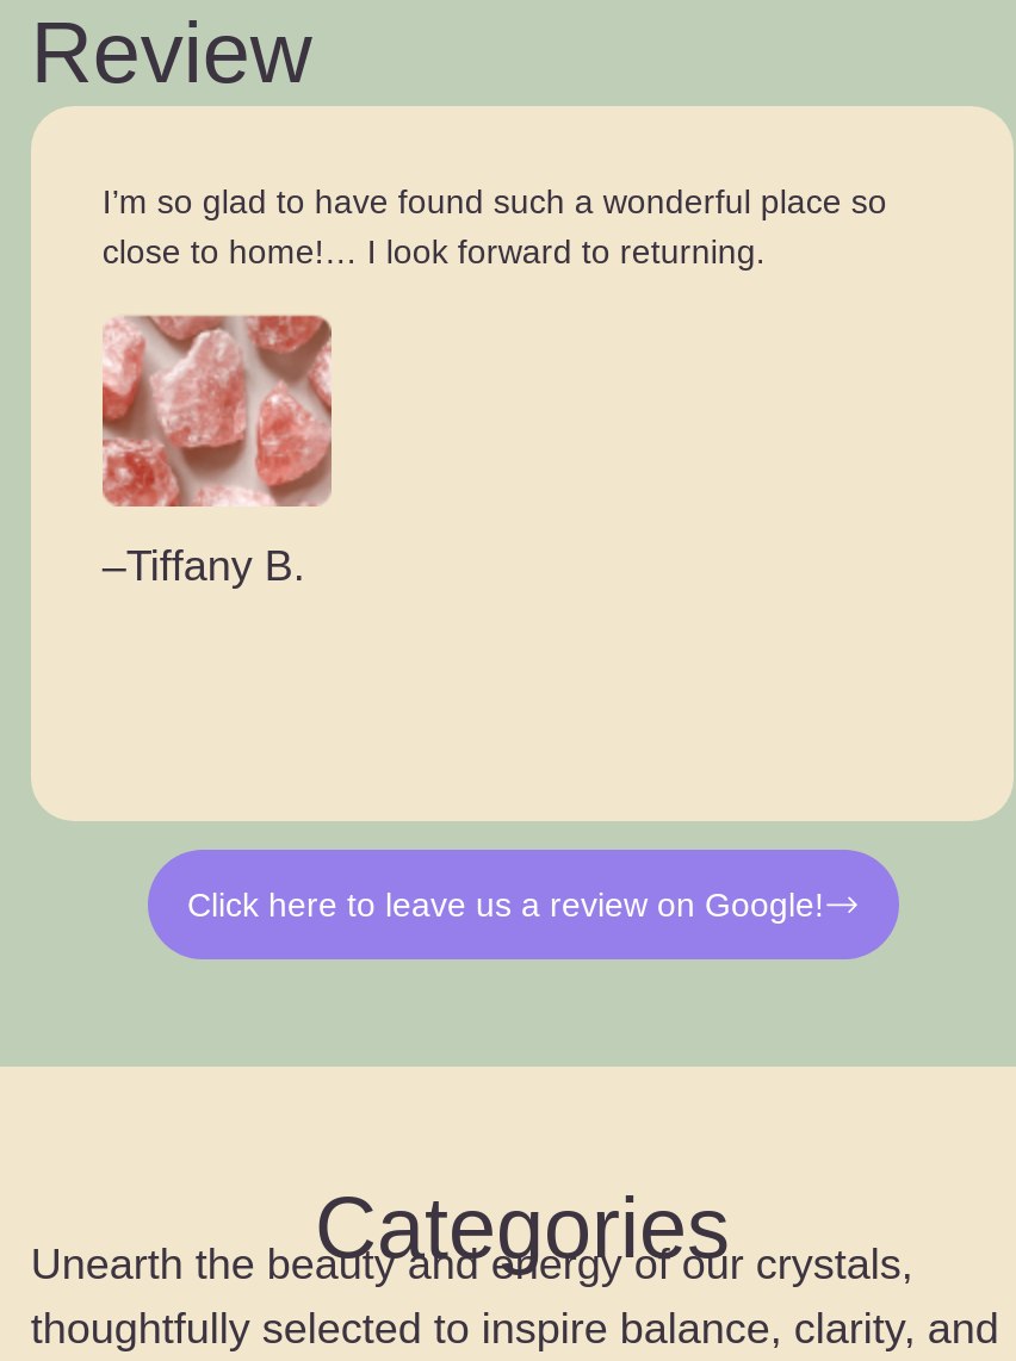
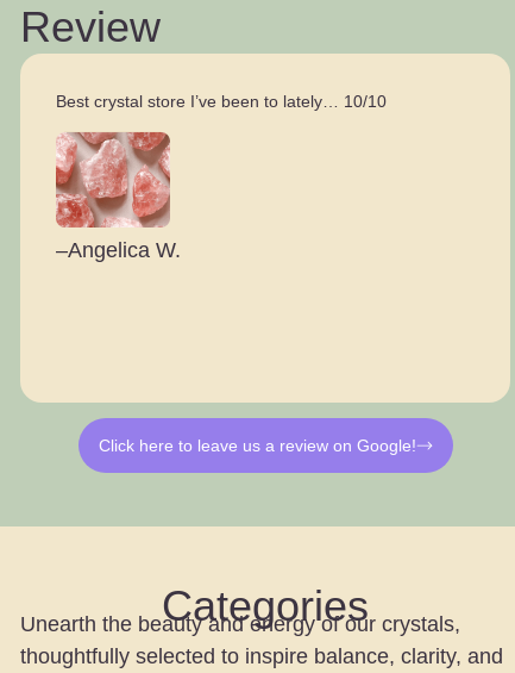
- I’m so glad to have found such a wonderful place so
- close to home!… I look forward to returning.
+ Best crystal store I’ve been to lately… 10/10

- [image]
- –Tiffany B.
+ [image]
+ –Angelica W.
